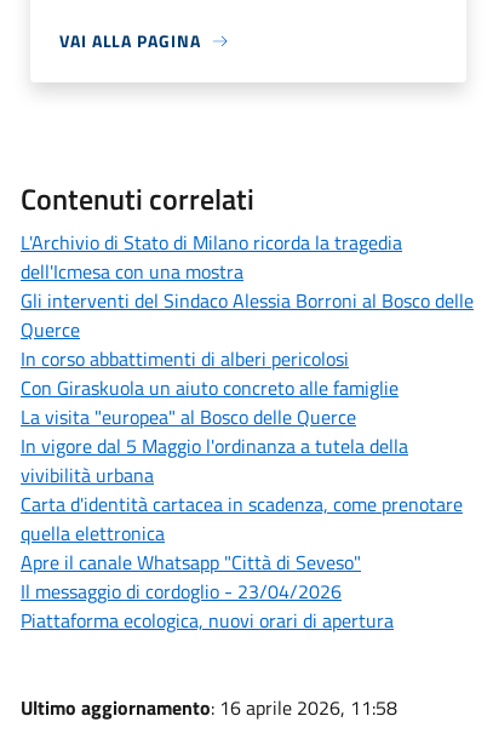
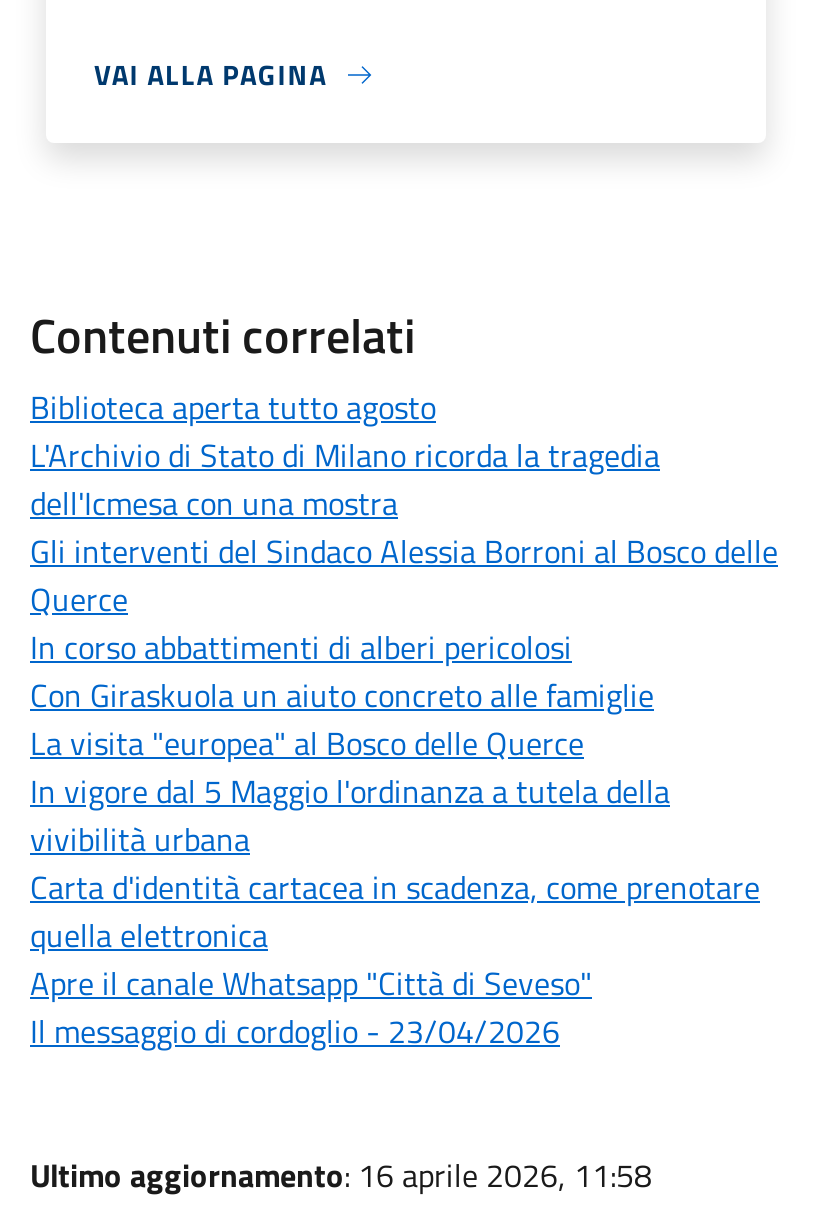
+ Biblioteca aperta tutto agosto

moved down: L'Archivio di Stato di Milano ricorda la tragedia | dell'Icmesa con una mostra | Gli interventi del Sindaco Alessia Borroni al Bosco delle | ... | Apre il canale Whatsapp "Città di Seveso" | Il messaggio di cordoglio - 23/04/2026

- Piattaforma ecologica, nuovi orari di apertura
